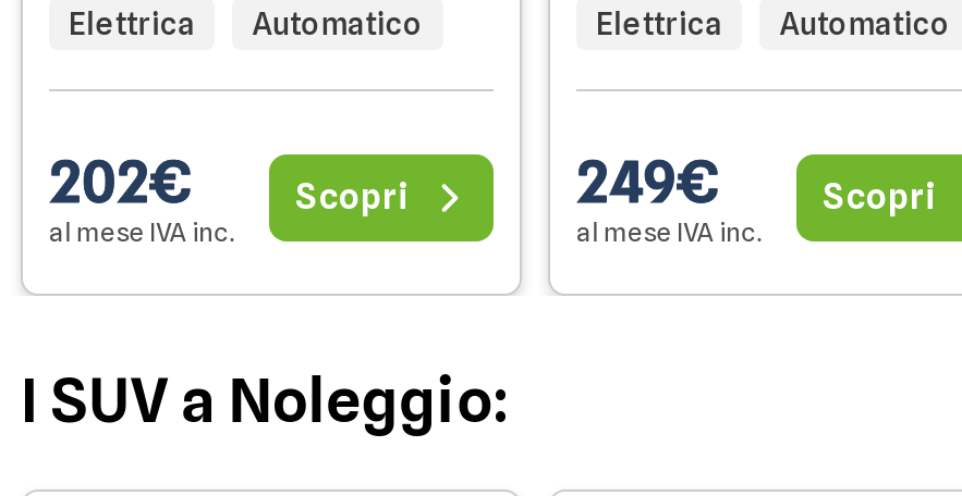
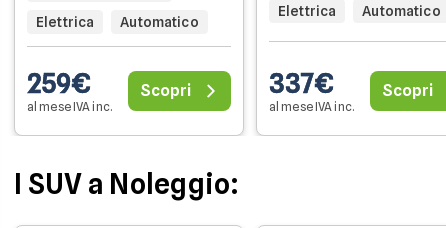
- 202€
+ 259€

- 249€
+ 337€
